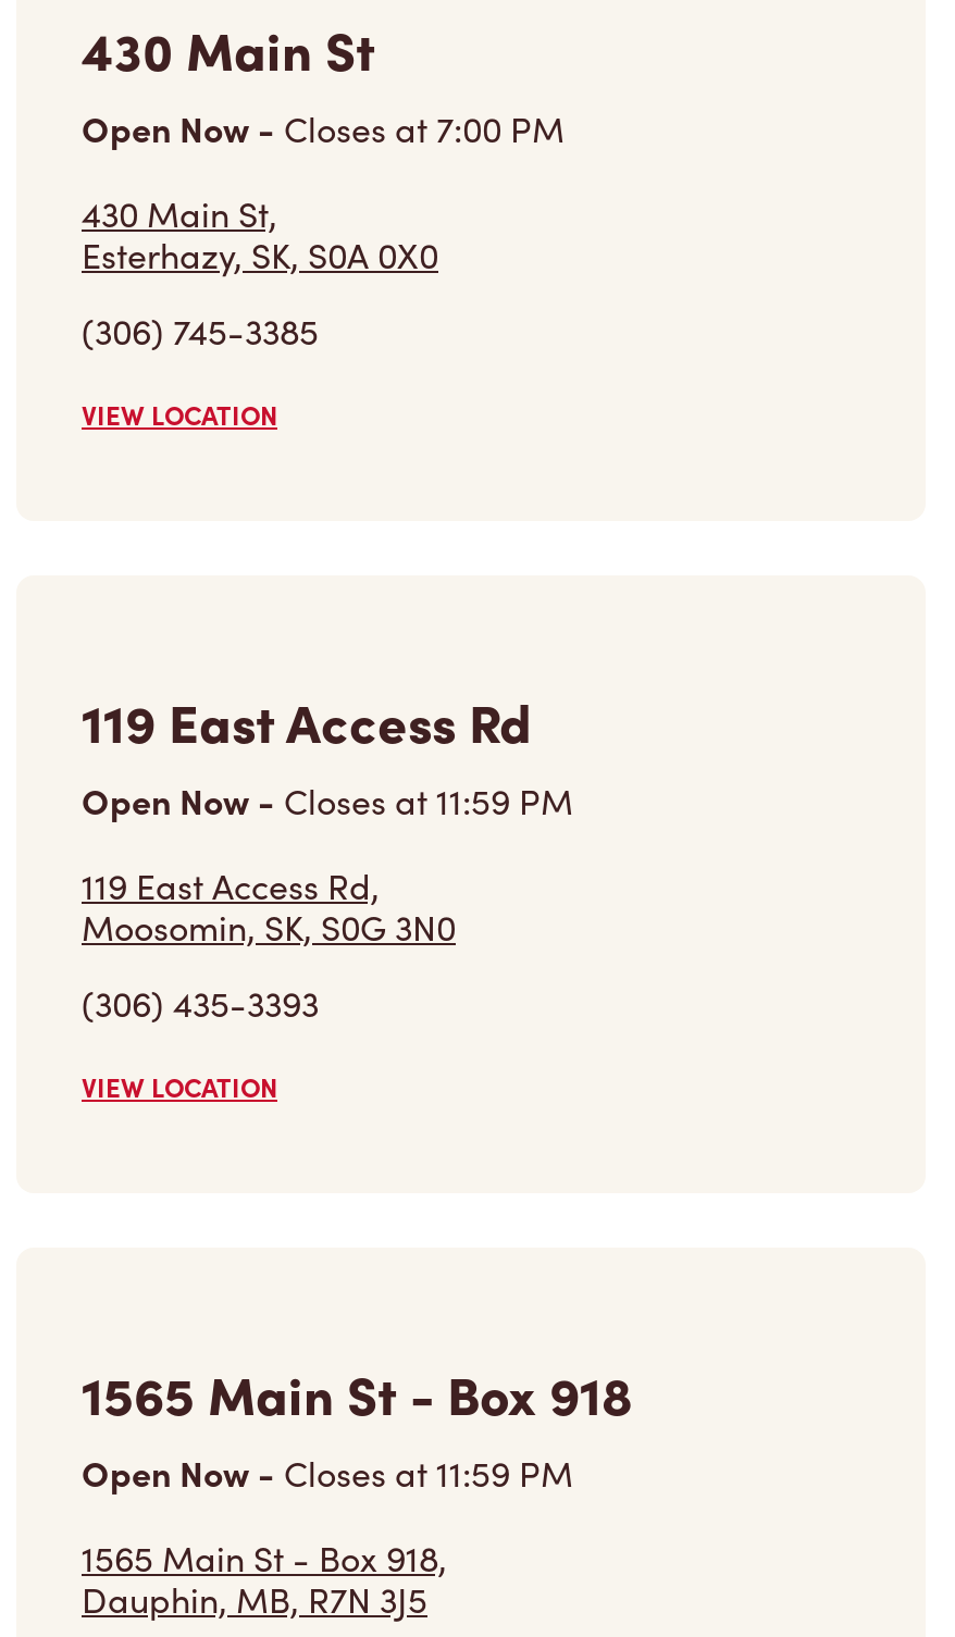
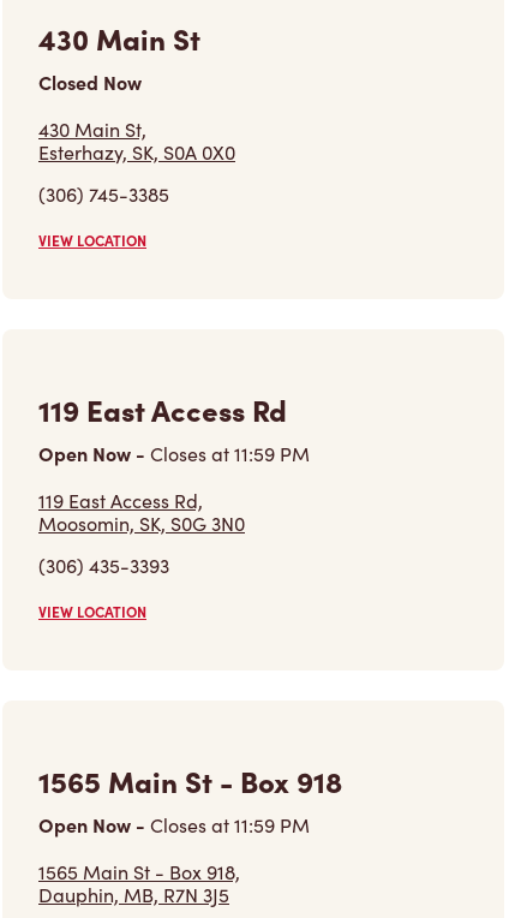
- Open Now - Closes at 7:00 PM
+ Closed Now
